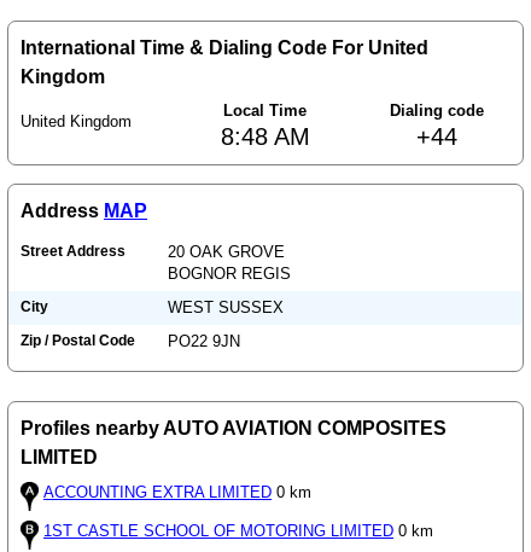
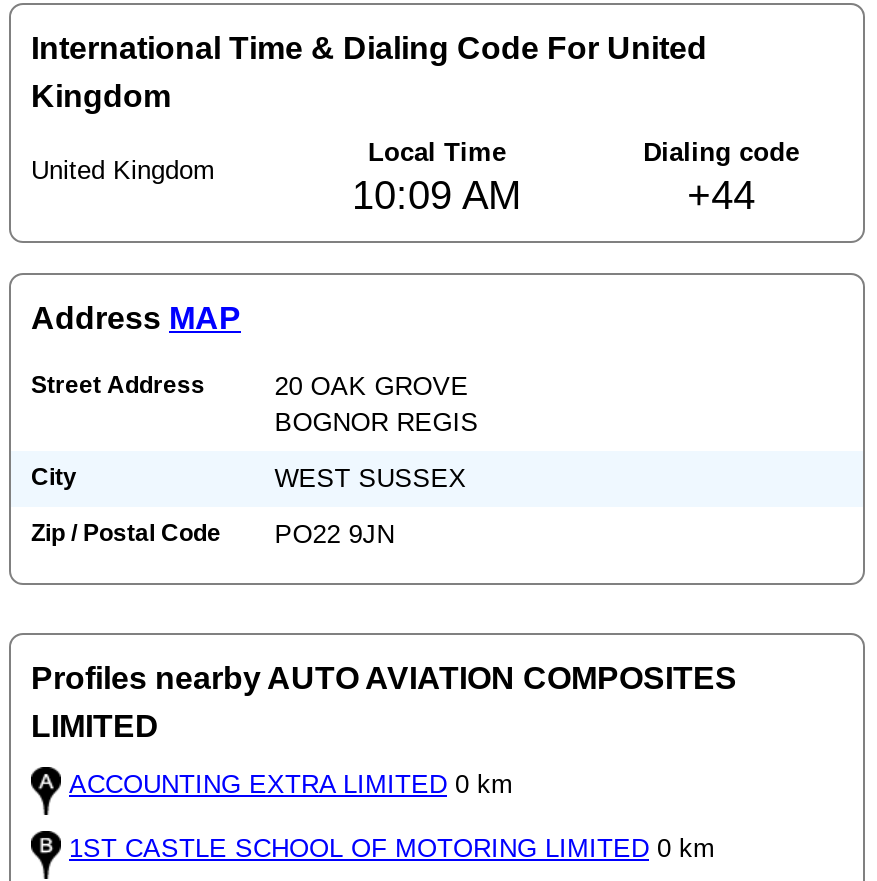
- 8:48 AM
+ 10:09 AM
